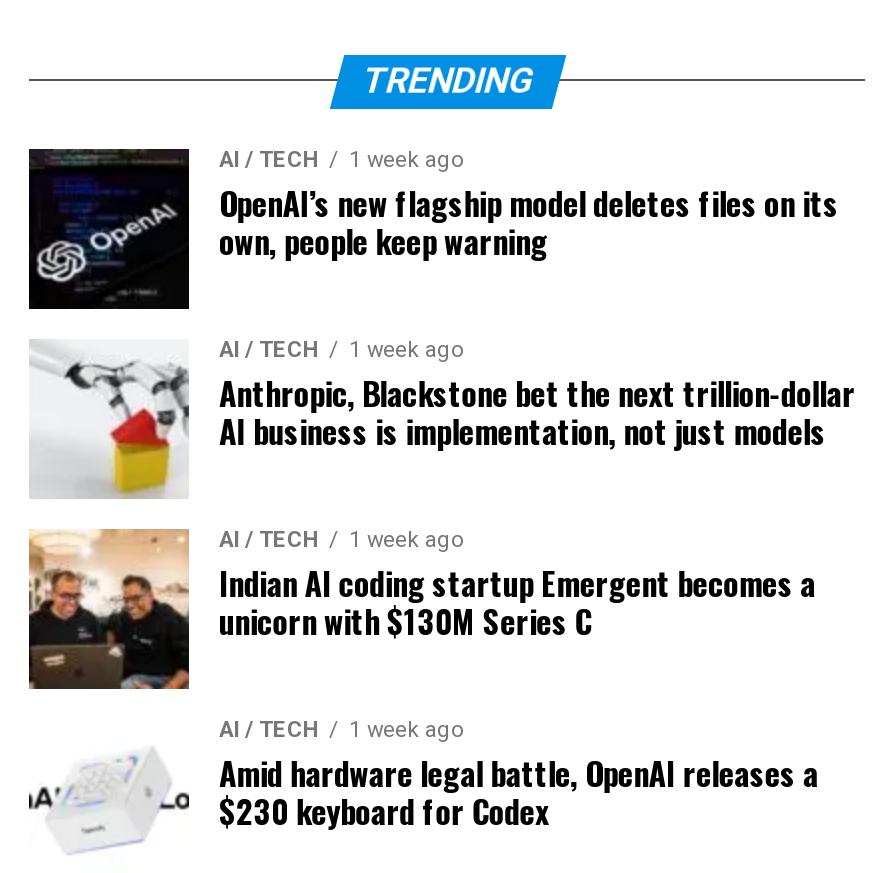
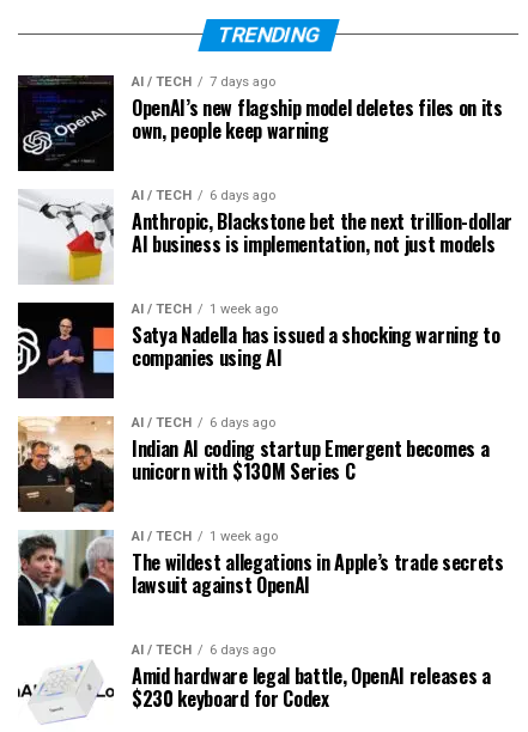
- AI / TECH 1 week ago
+ AI / TECH 7 days ago

- AI / TECH 1 week ago
+ AI / TECH 6 days ago

+ [image]
+ Satya Nadella has issued a shocking warning to
+ companies using AI
+ AI / TECH
+ 6 days ago

+ [image]
+ The wildest allegations in Apple’s trade secrets
+ lawsuit against OpenAI
+ AI / TECH
+ 6 days ago
